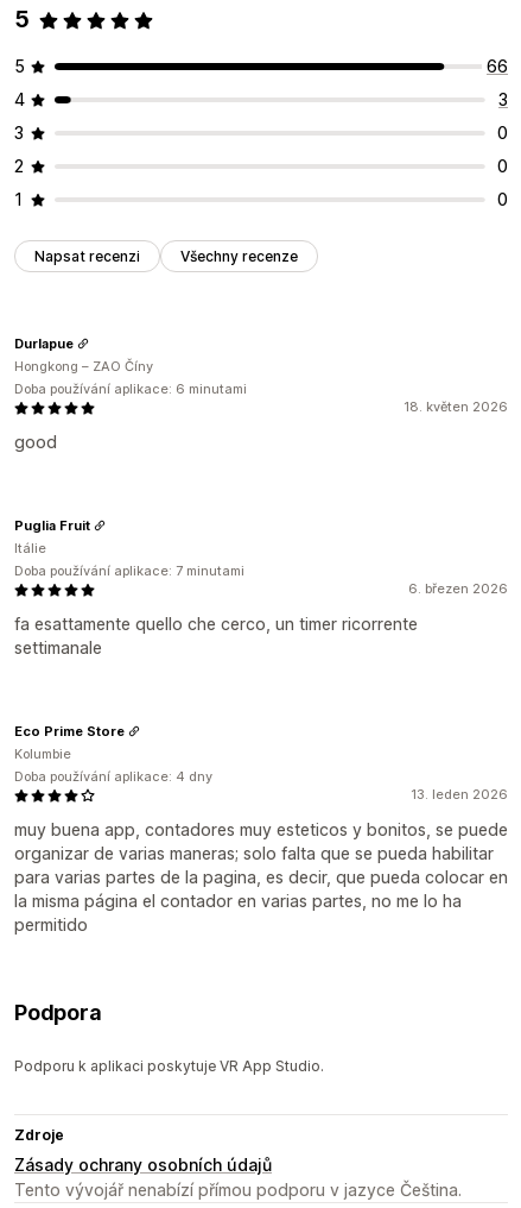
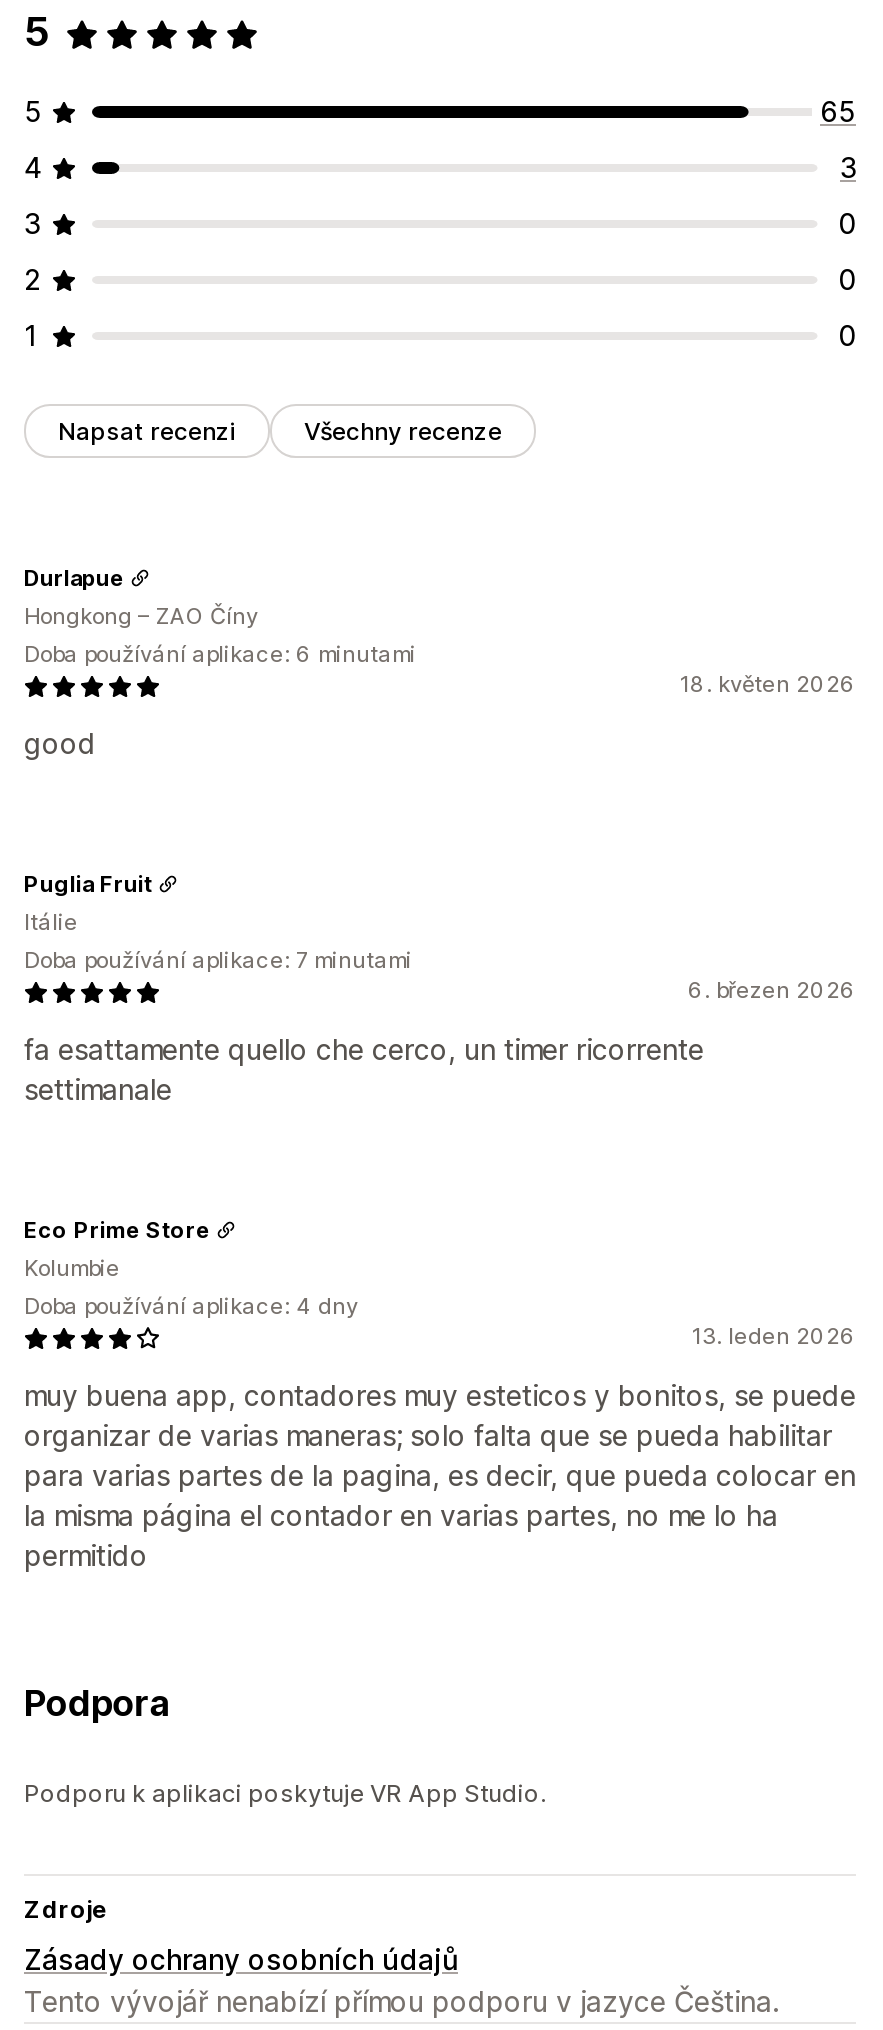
- 66
+ 65
